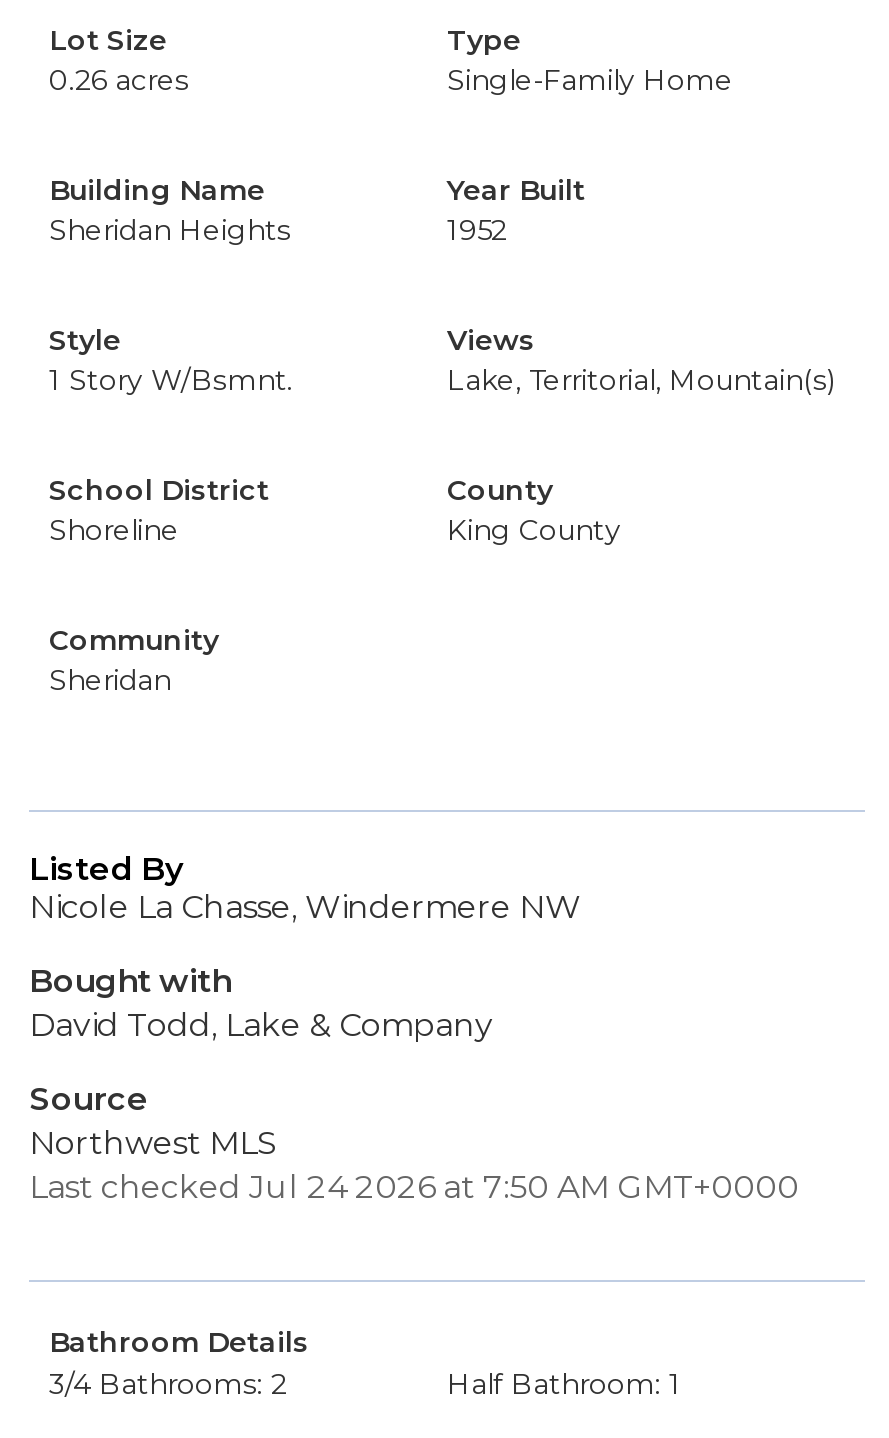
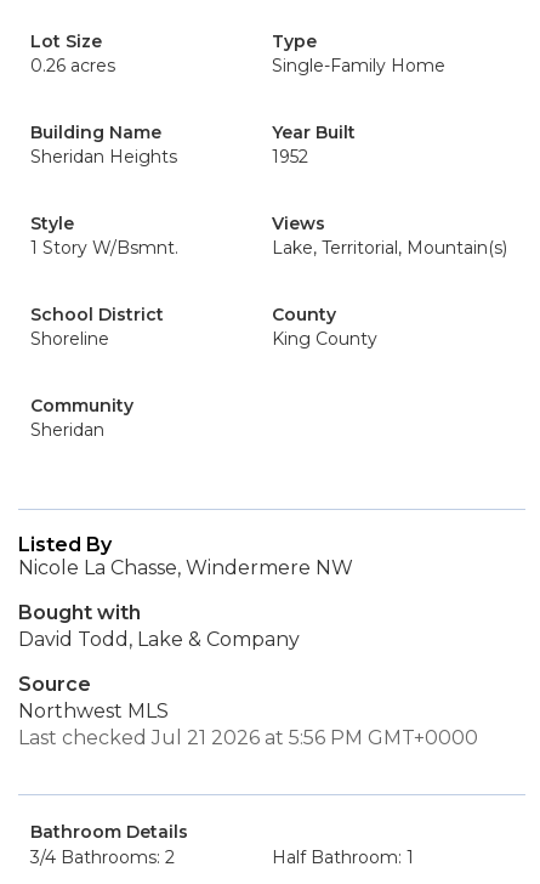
- Last checked Jul 24 2026 at 7:50 AM GMT+0000
+ Last checked Jul 21 2026 at 5:56 PM GMT+0000
